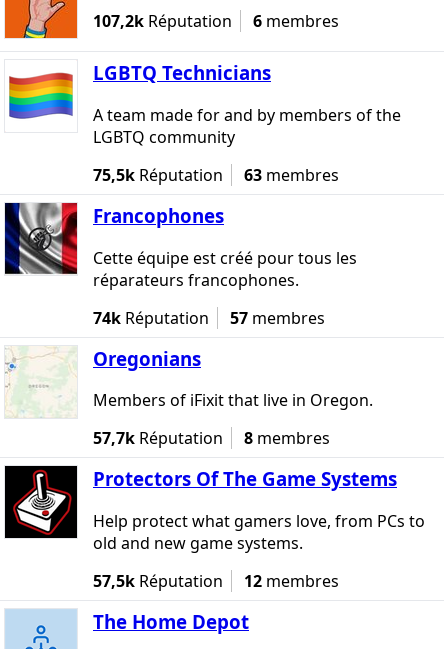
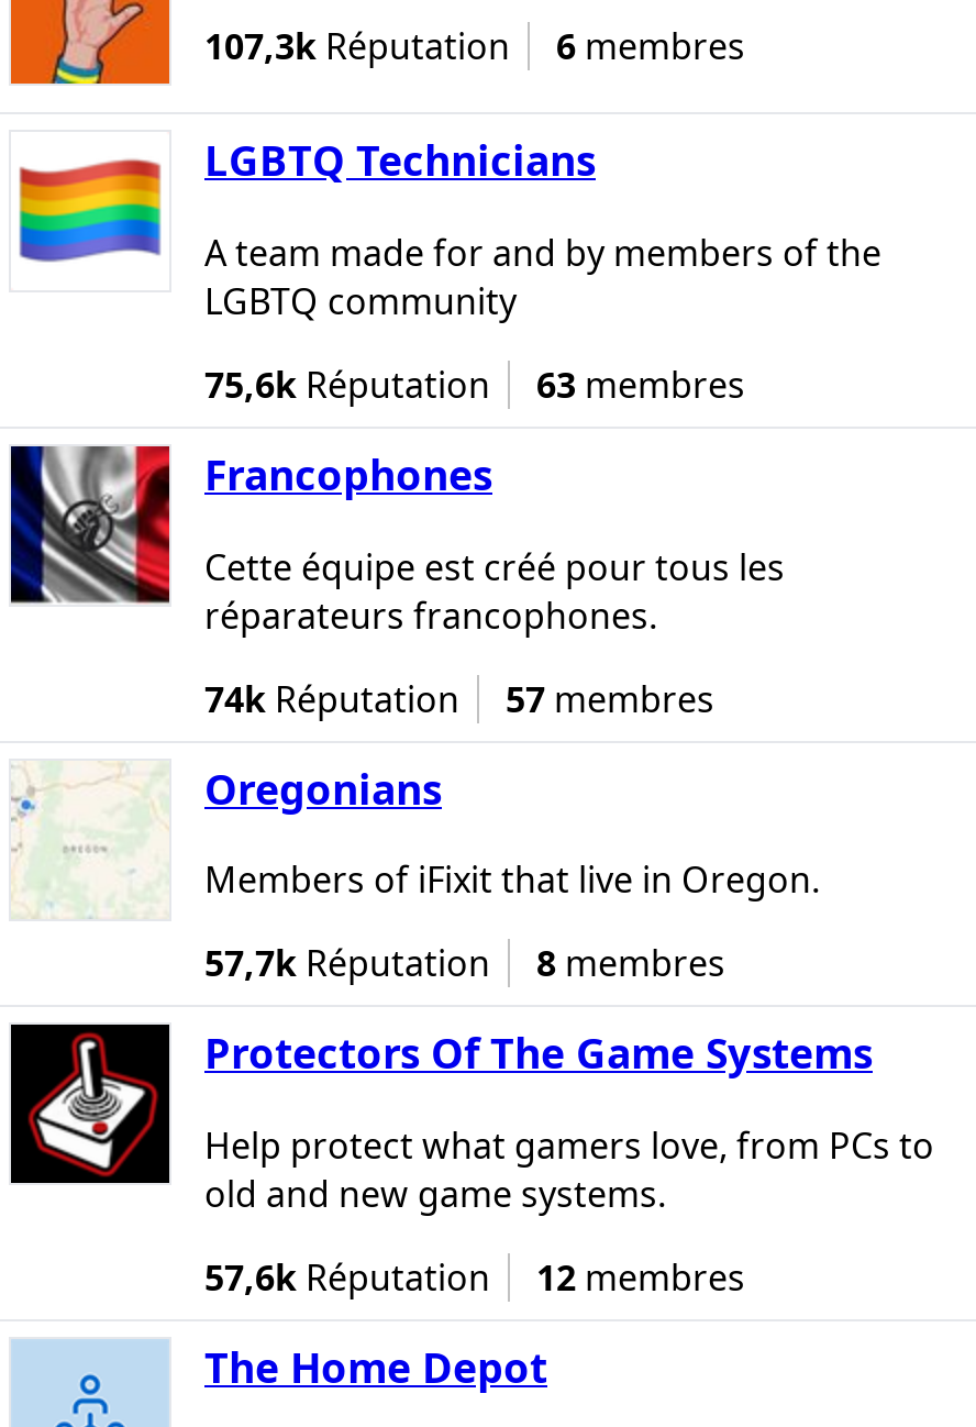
- 107,2k Réputation 6 membres
+ 107,3k Réputation 6 membres

- 75,5k Réputation 63 membres
+ 75,6k Réputation 63 membres

- 57,5k Réputation 12 membres
+ 57,6k Réputation 12 membres
